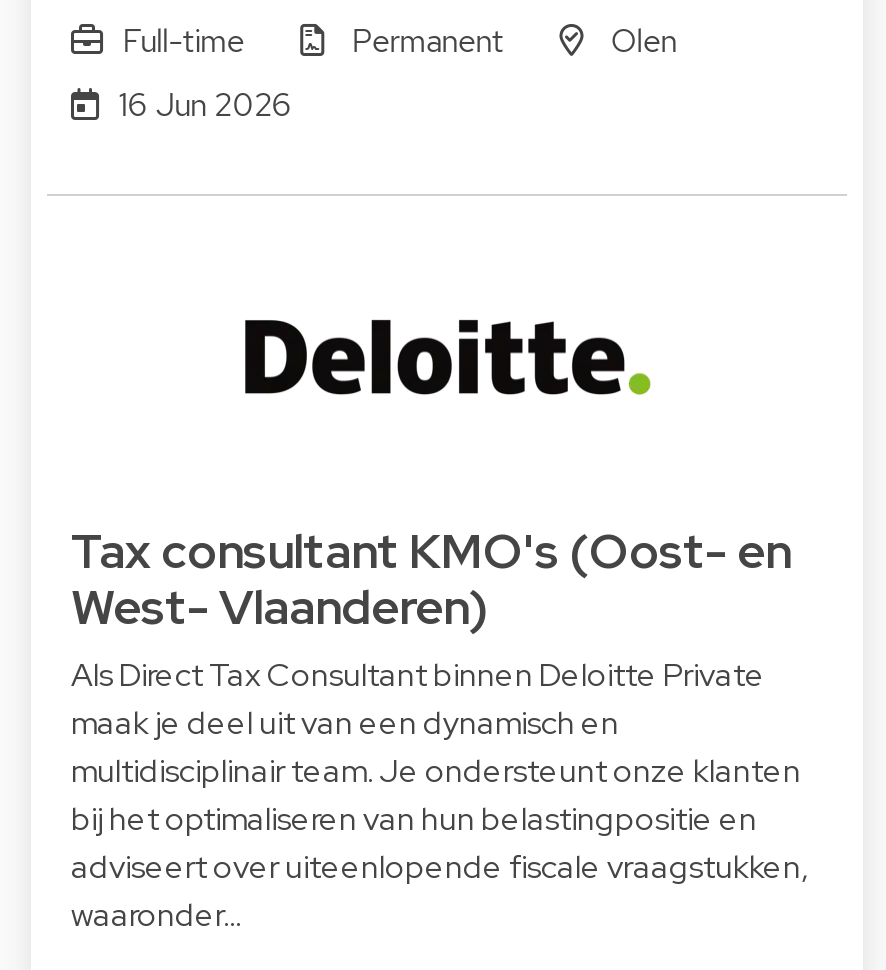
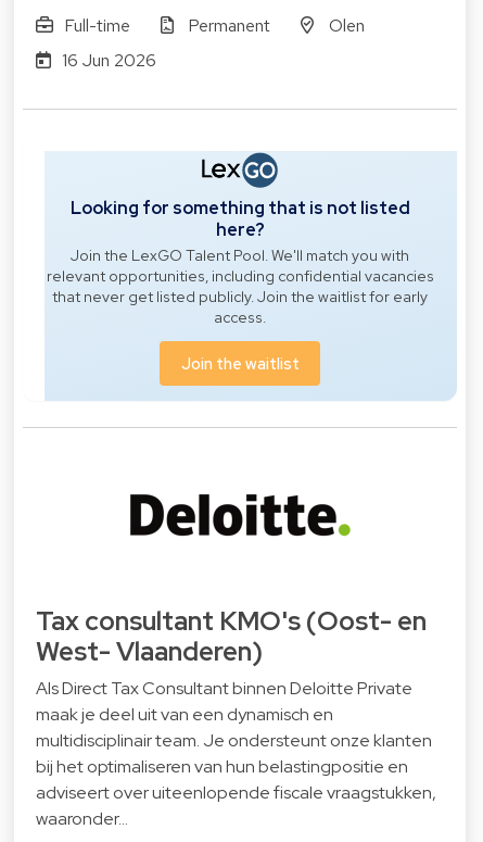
+ [image]
+ Looking for something that is not listed
+ here?
+ Join the LexGO Talent Pool. We'll match you with
+ relevant opportunities, including confidential vacancies
+ that never get listed publicly. Join the waitlist for early
+ access.
+ Join the waitlist
